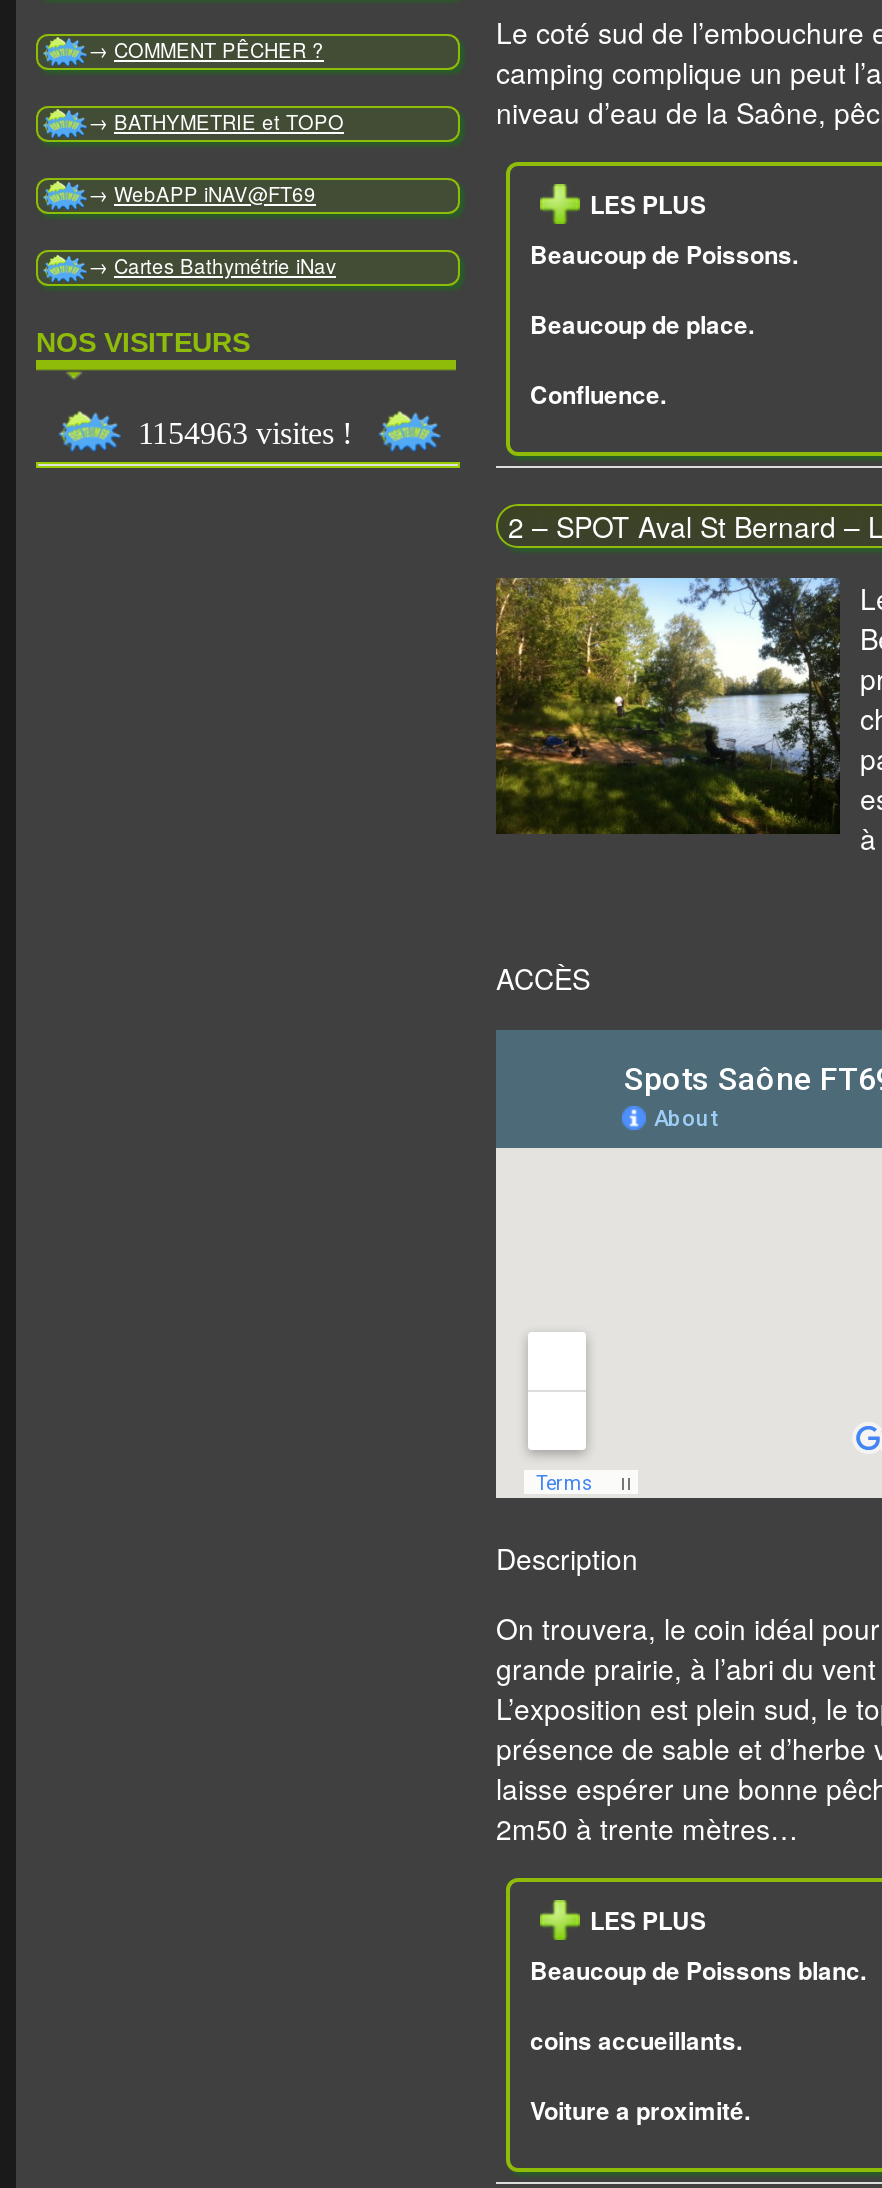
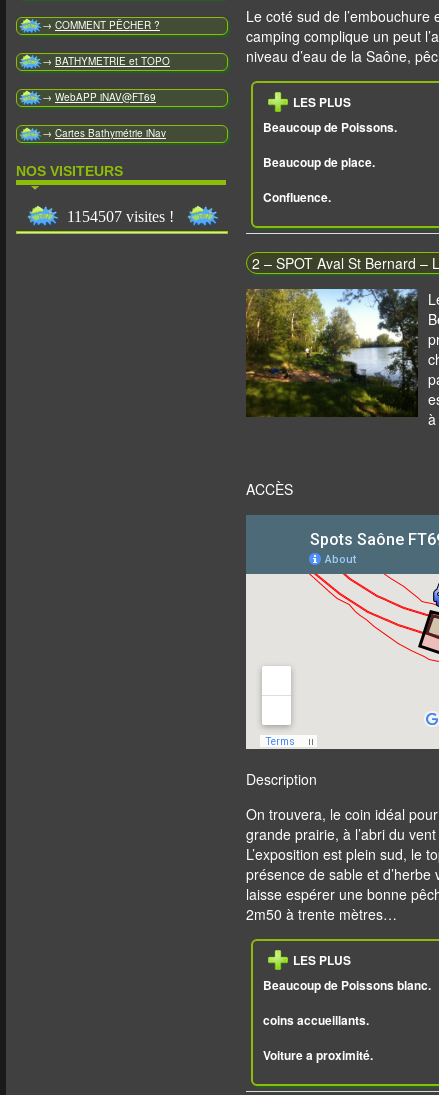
+ [image]
